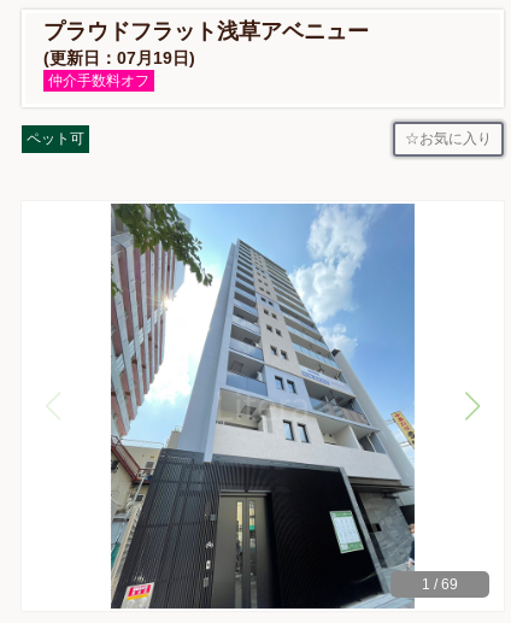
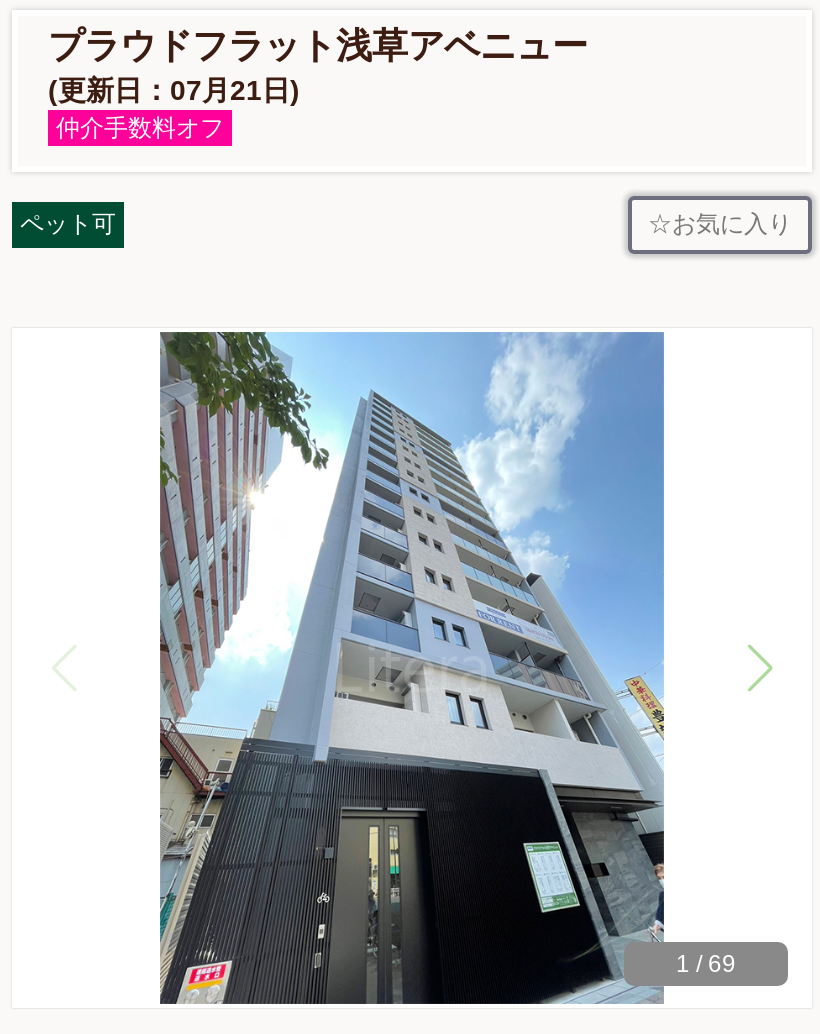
- (更新日：07月19日)
+ (更新日：07月21日)
